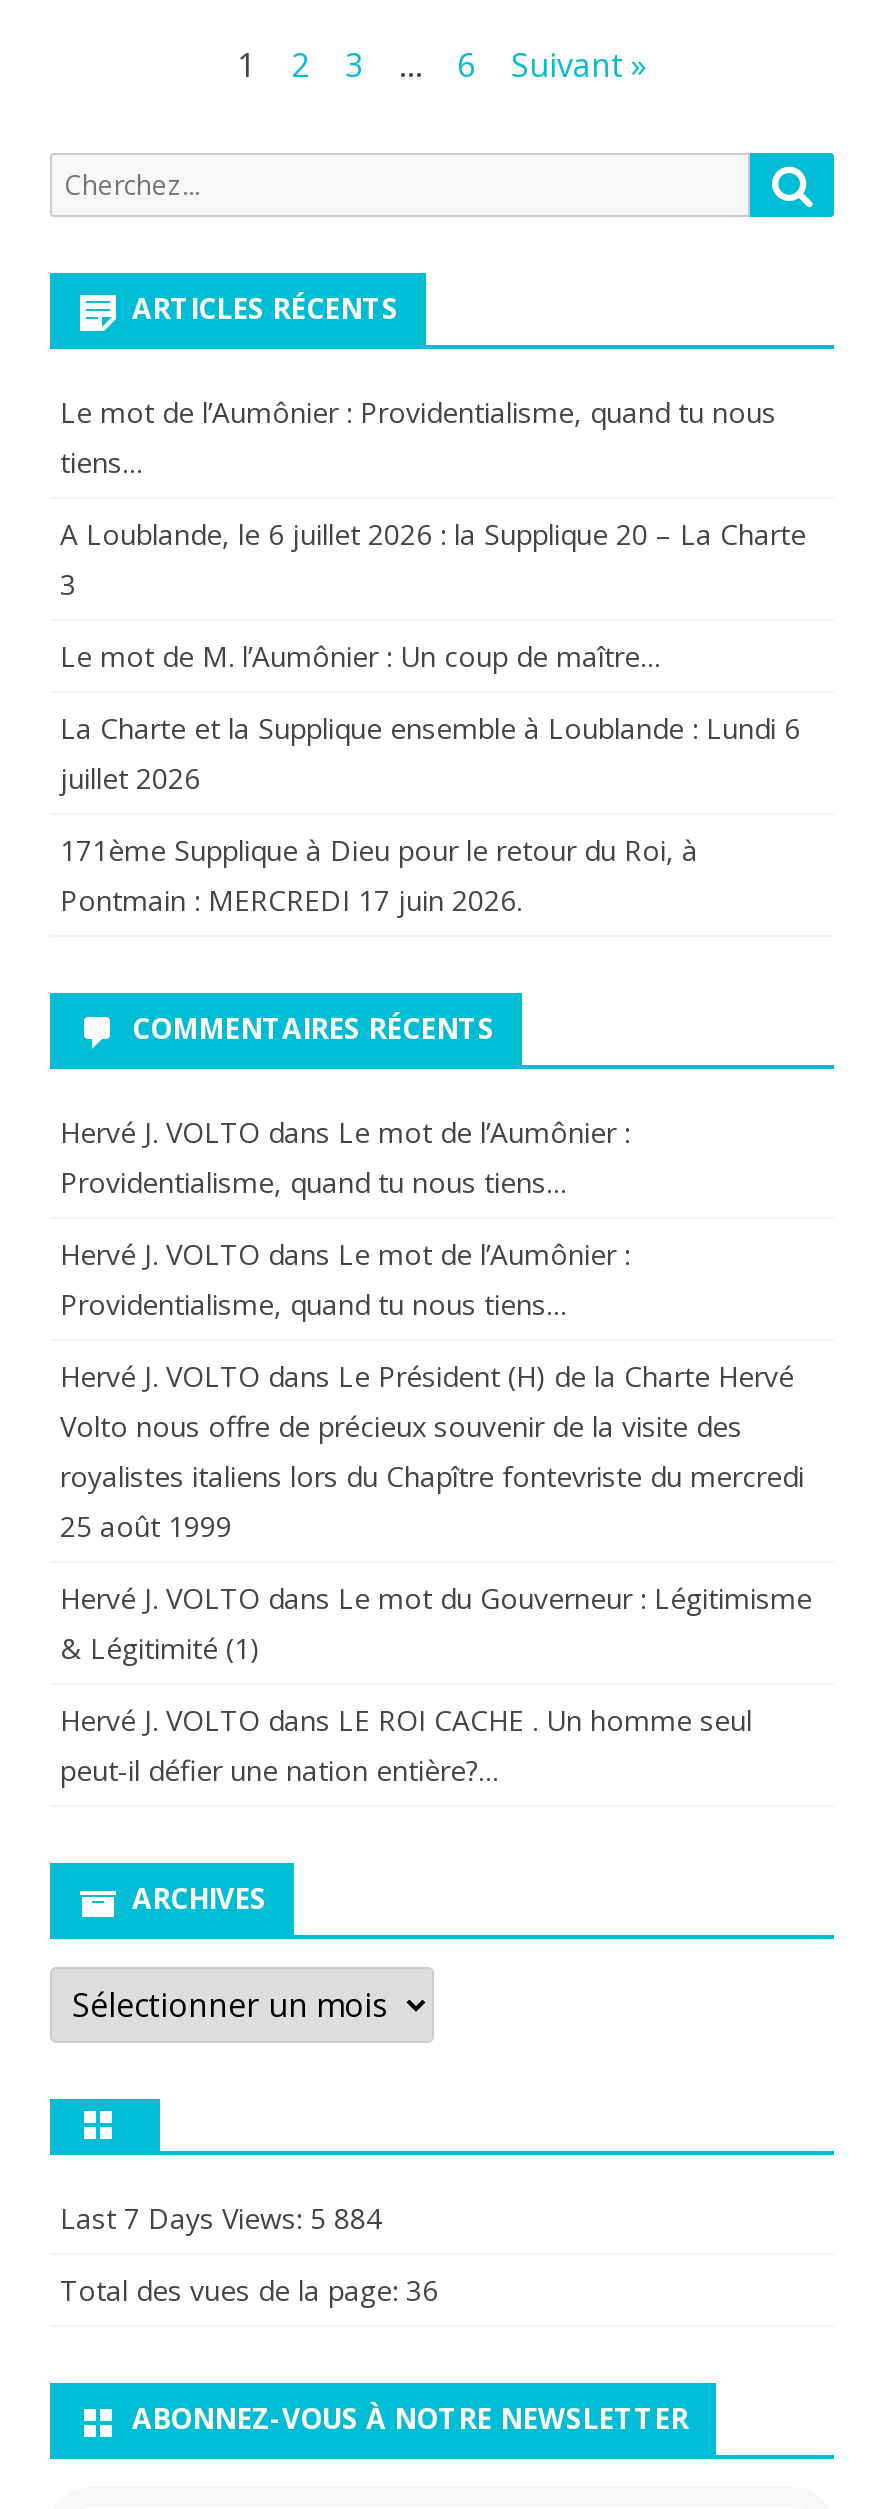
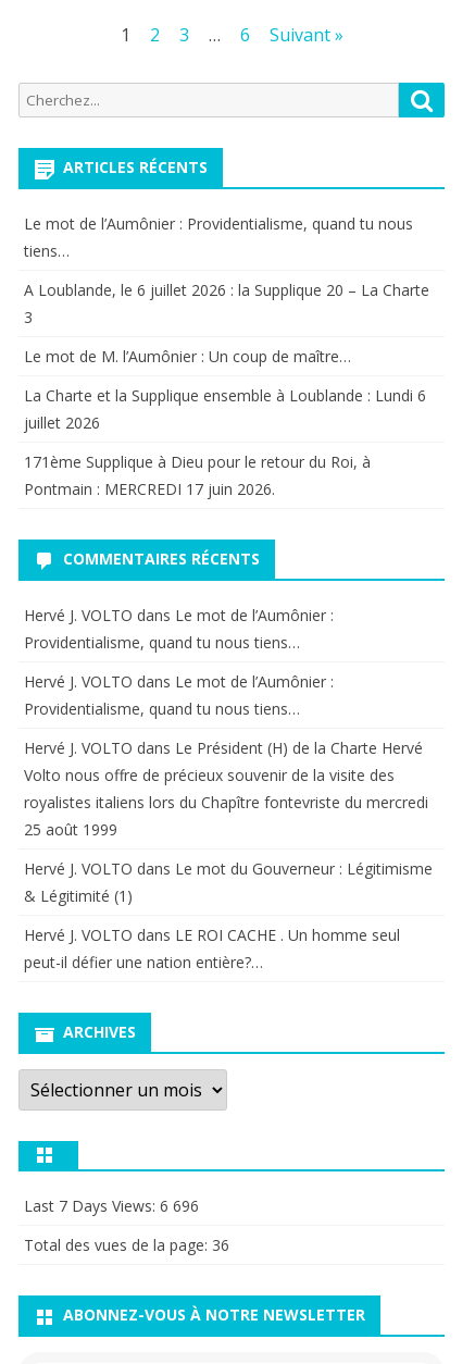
- Last 7 Days Views: 5 884
+ Last 7 Days Views: 6 696
